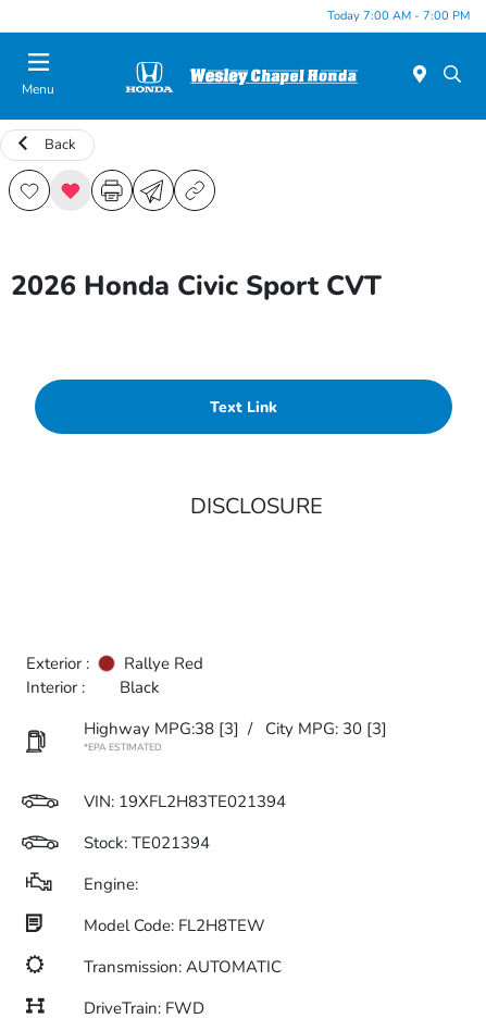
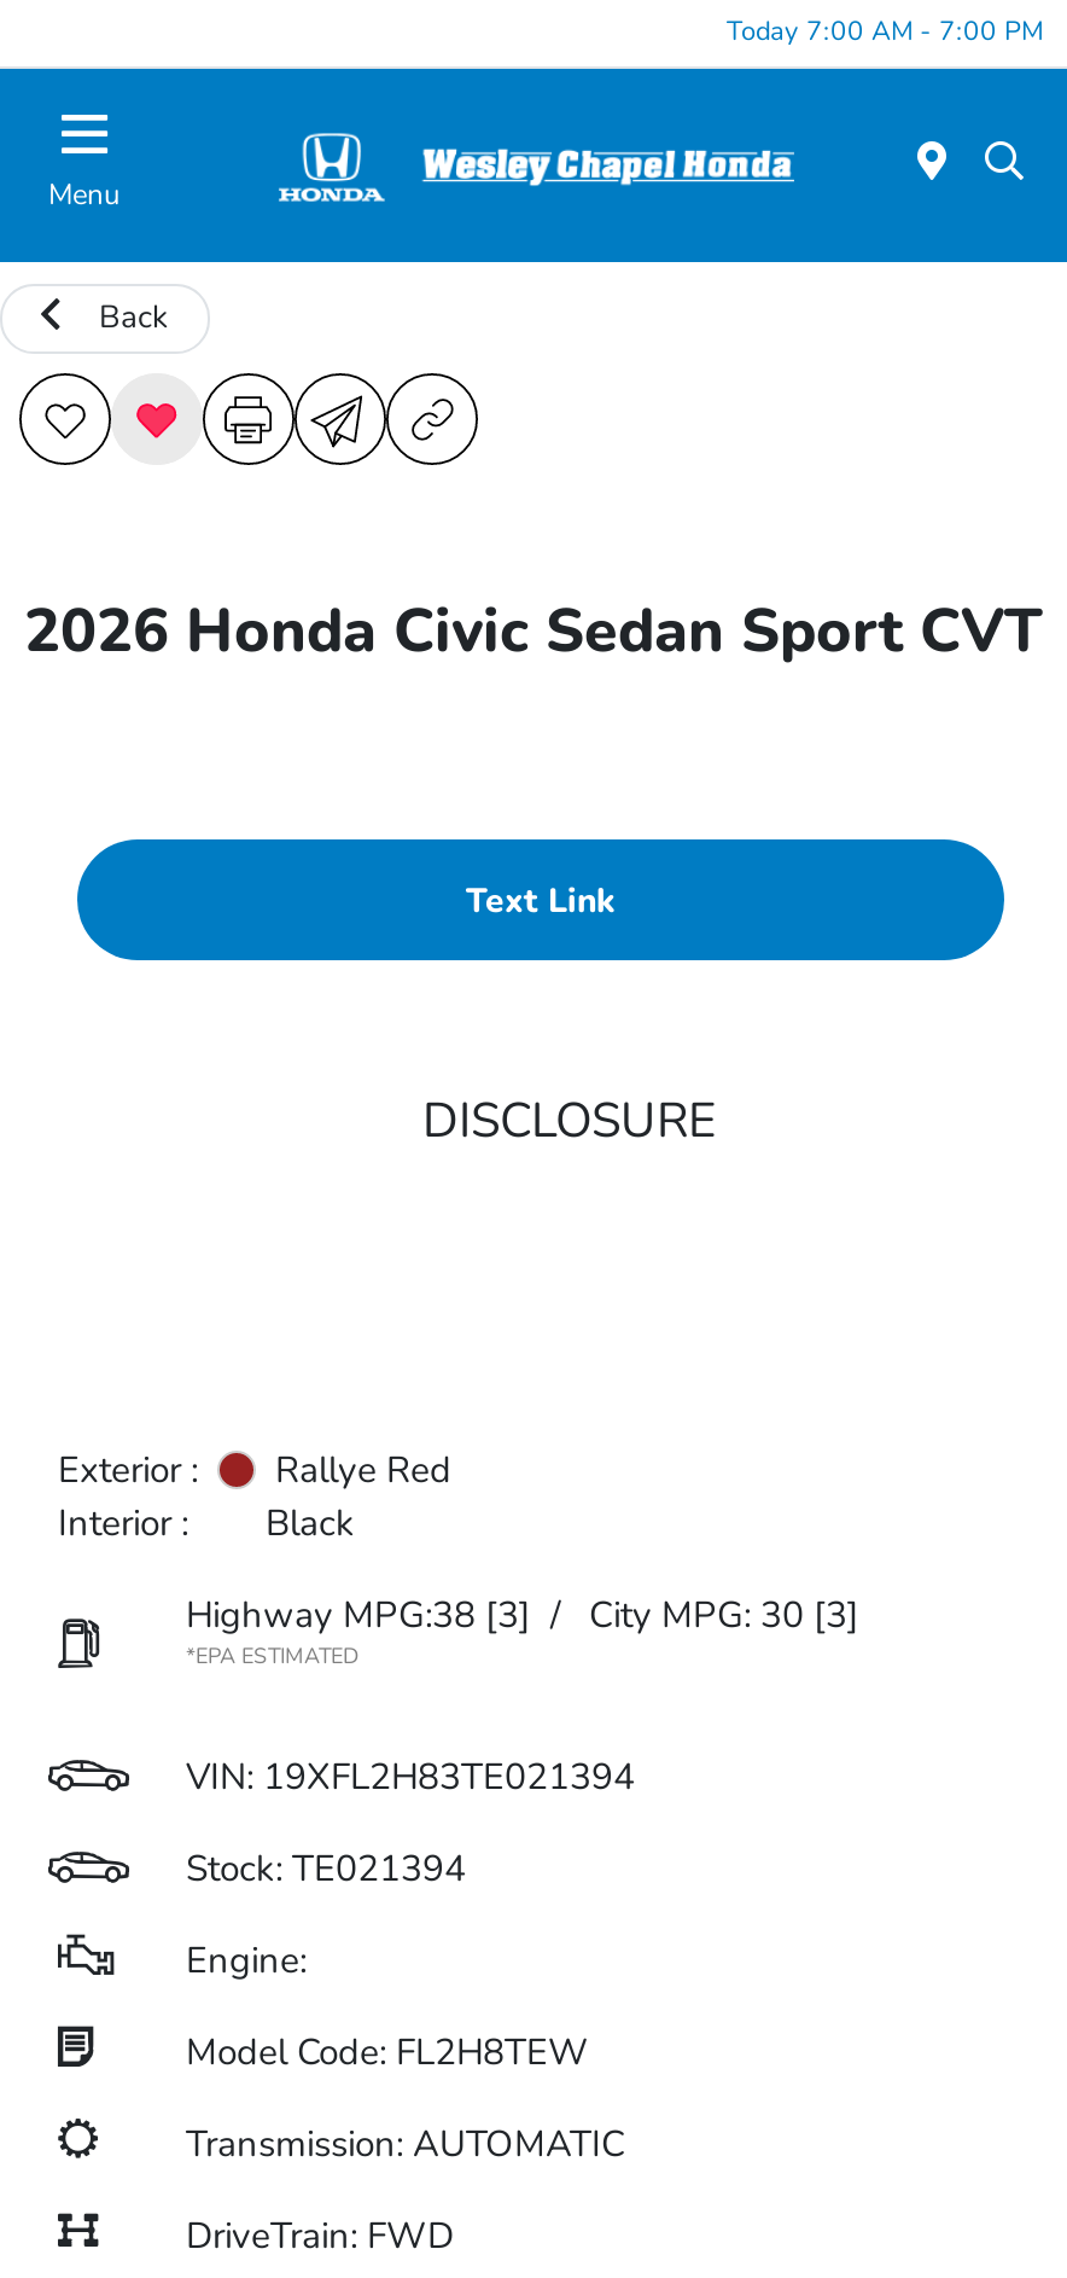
- 2026 Honda Civic Sport CVT
+ 2026 Honda Civic Sedan Sport CVT
